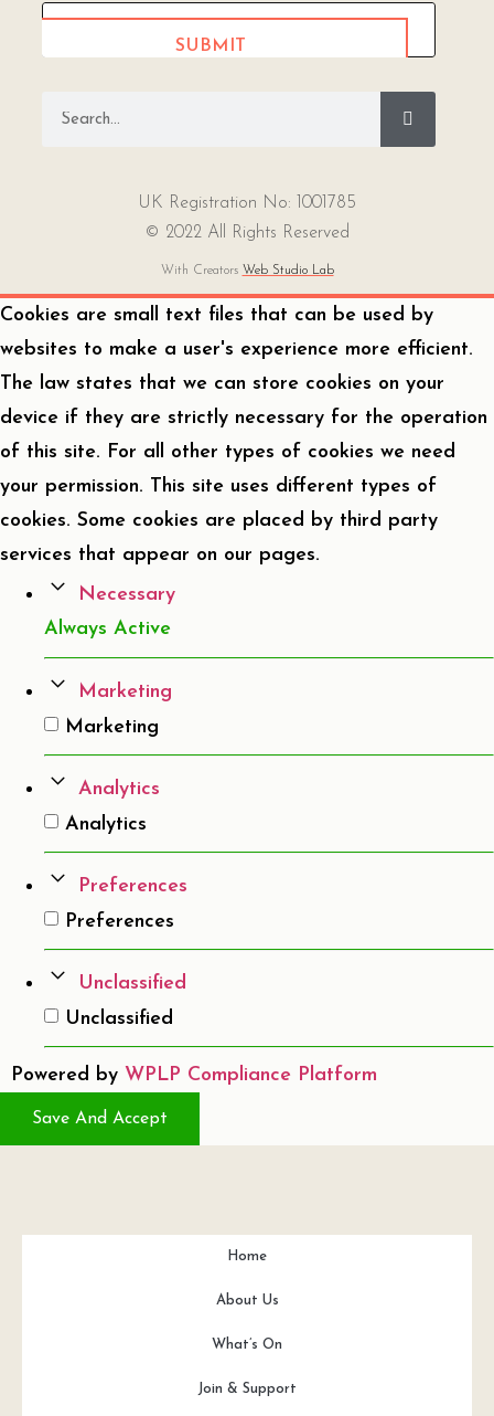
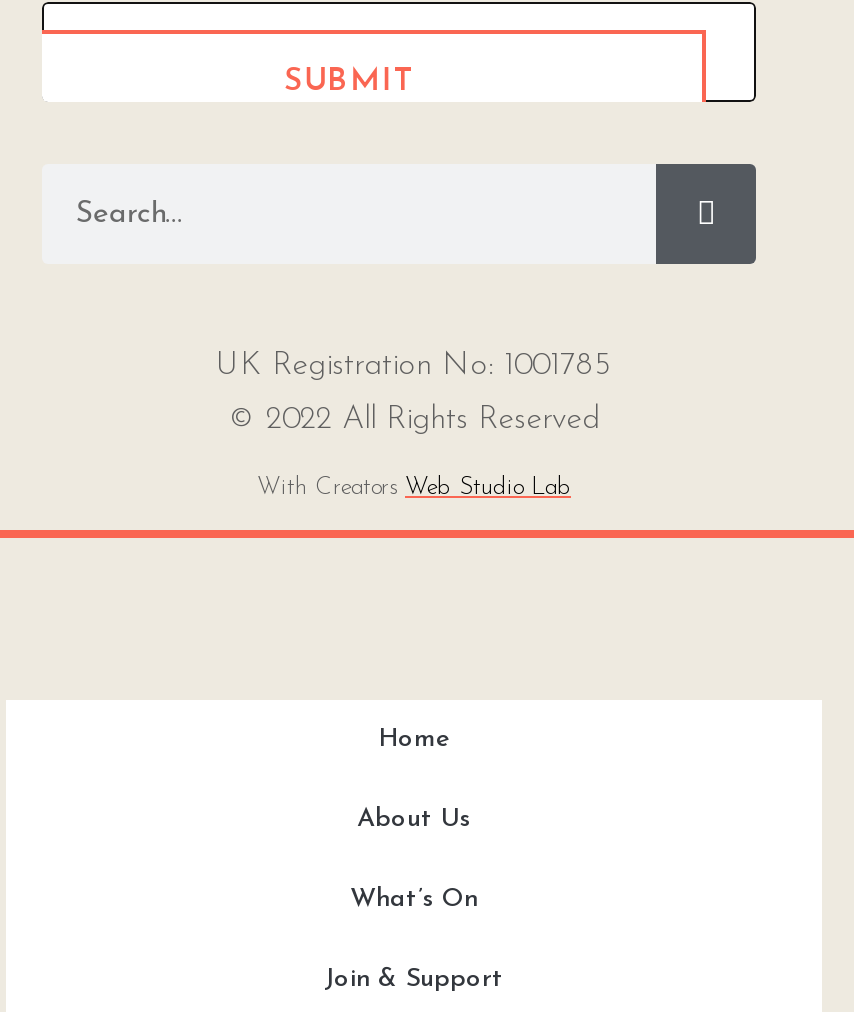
- Cookies are small text files that can be used by
- websites to make a user's experience more efficient.
- The law states that we can store cookies on your
- device if they are strictly necessary for the operation
- of this site. For all other types of cookies we need
- your permission. This site uses different types of
- cookies. Some cookies are placed by third party
- services that appear on our pages.
- Necessary
- Always Active
- Marketing
- Marketing
- Analytics
- Analytics
- Preferences
- Preferences
- Unclassified
- Unclassified
- Powered by WPLP Compliance Platform
- Save And Accept
